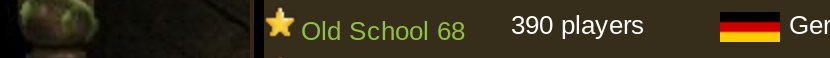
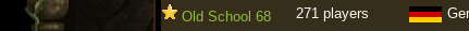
- Old School 68 390 players
+ Old School 68 271 players
